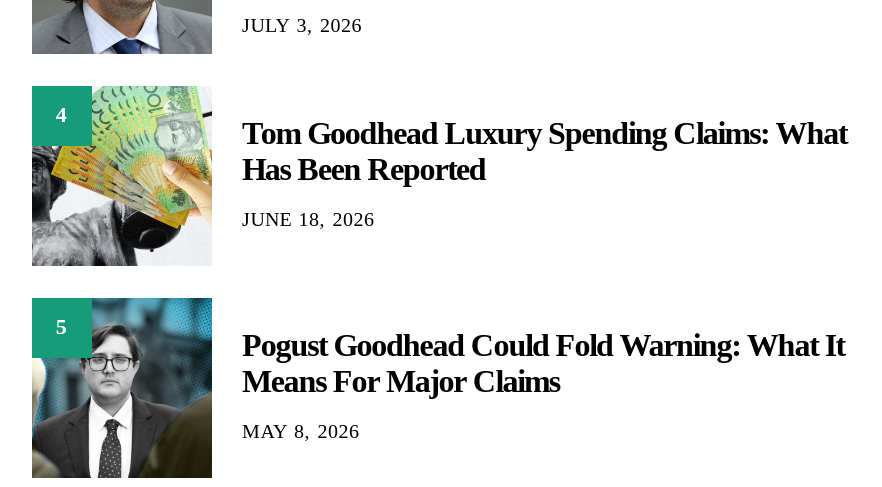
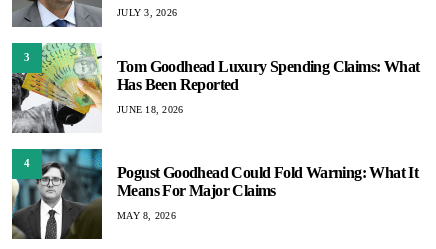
- 4
+ 3

- 5
+ 4
